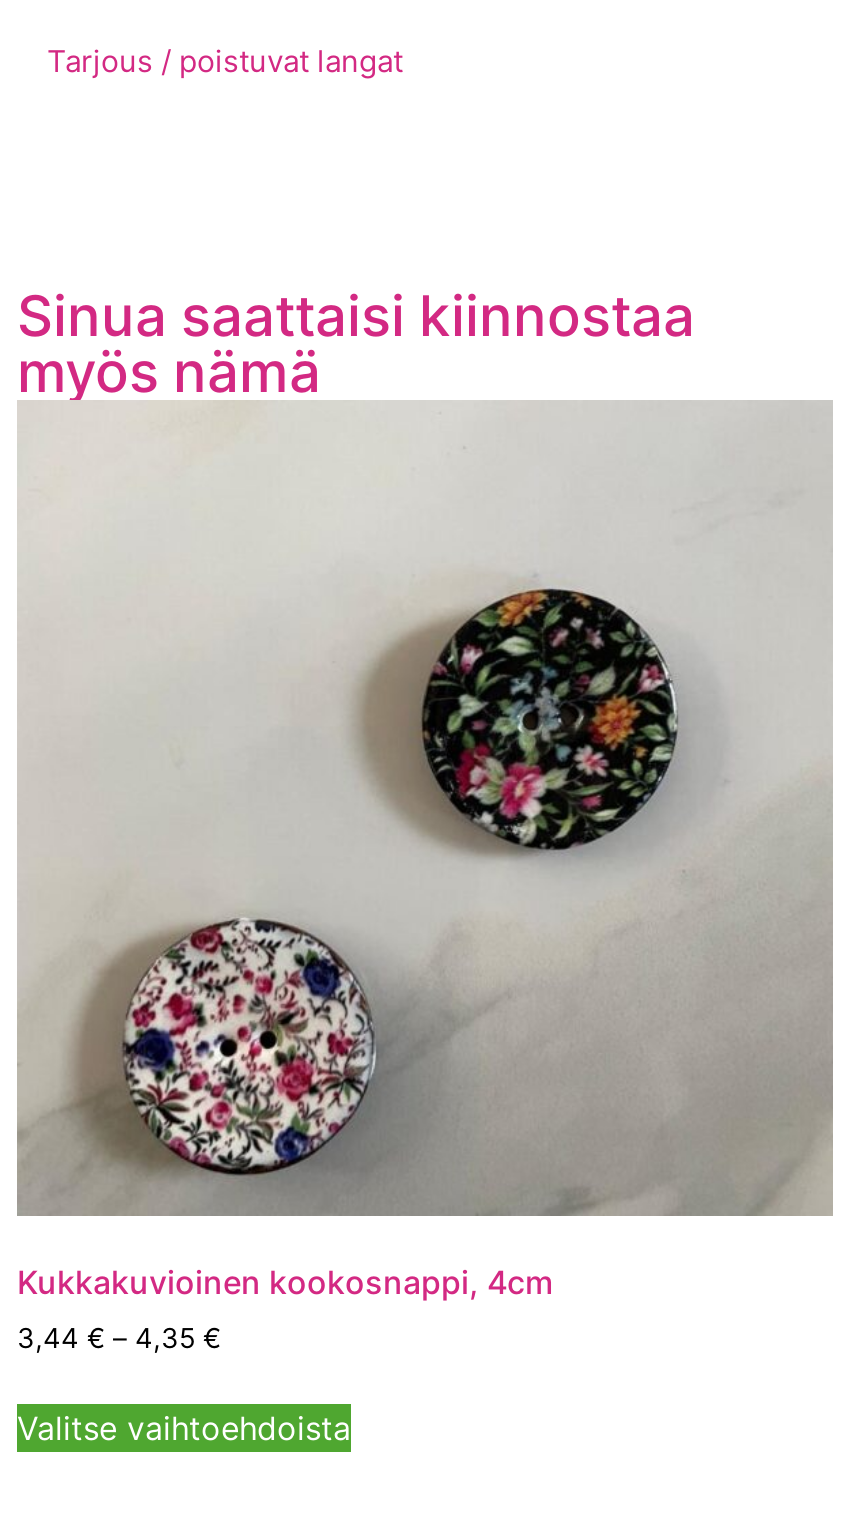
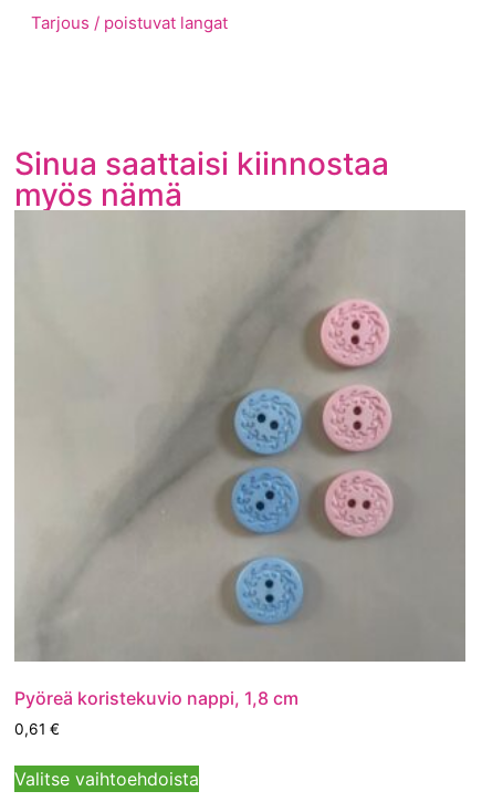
- [image]
- Kukkakuvioinen kookosnappi, 4cm
+ [image]
+ Pyöreä koristekuvio nappi, 1,8 cm

- 3,44 €– 4,35 €
+ 0,61 €
